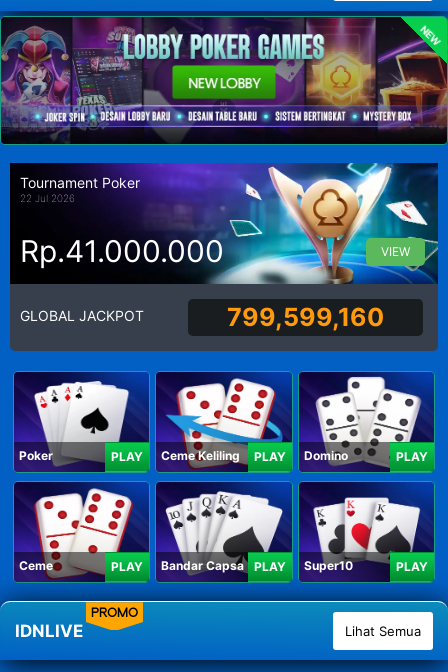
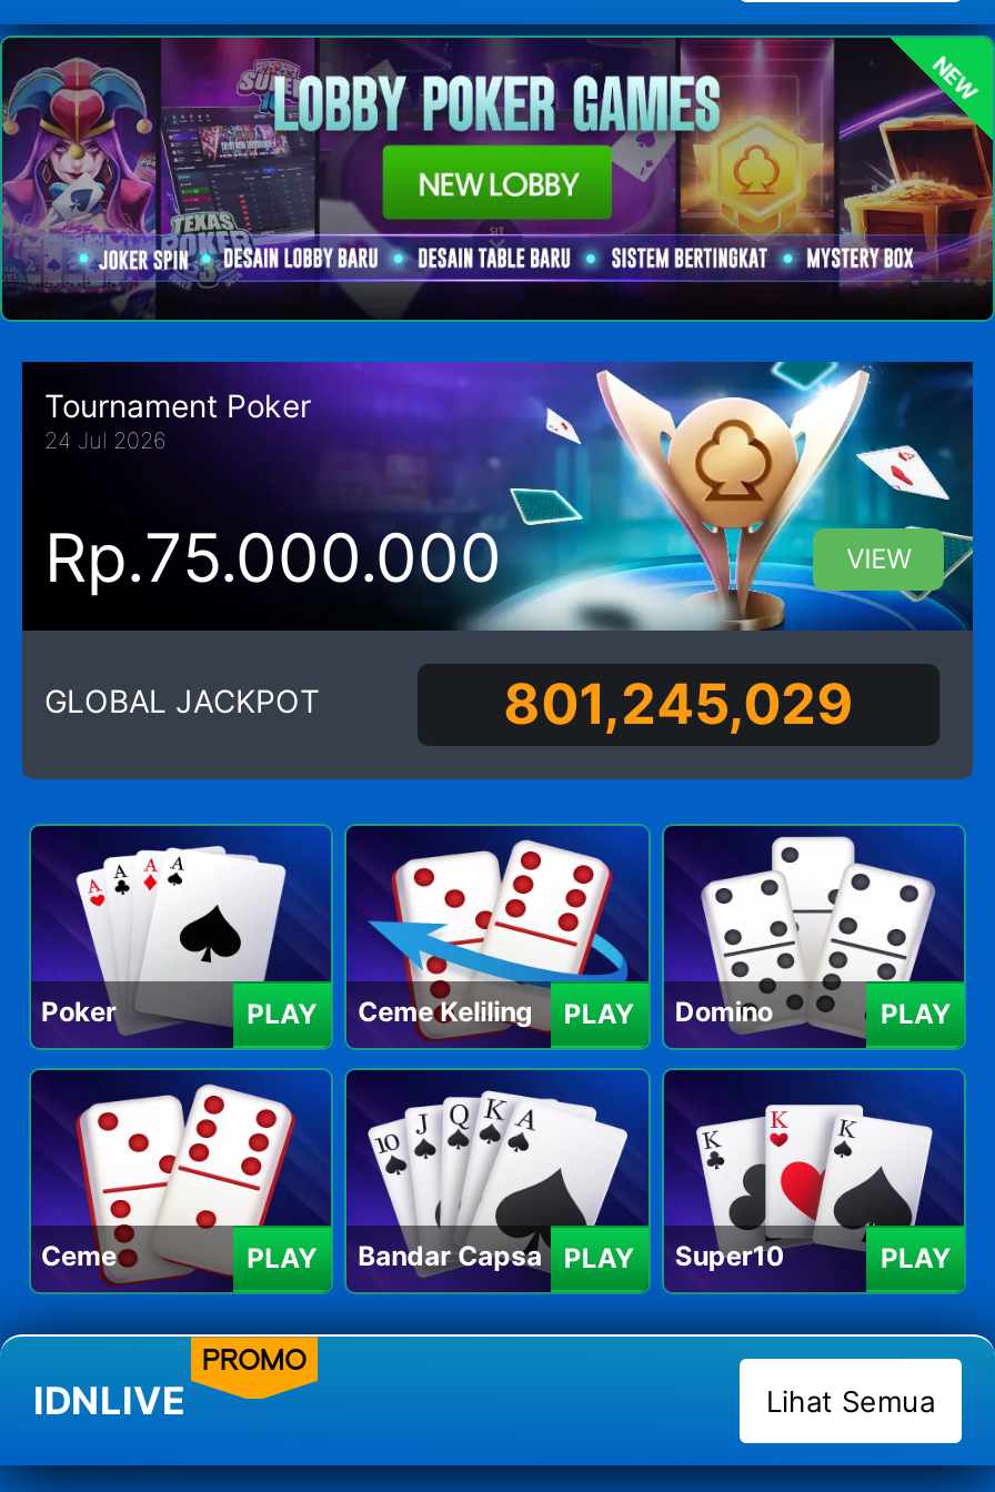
- 22 Jul 2026
+ 24 Jul 2026

- Rp.41.000.000
+ Rp.75.000.000

- 799,599,160
+ 801,245,029
